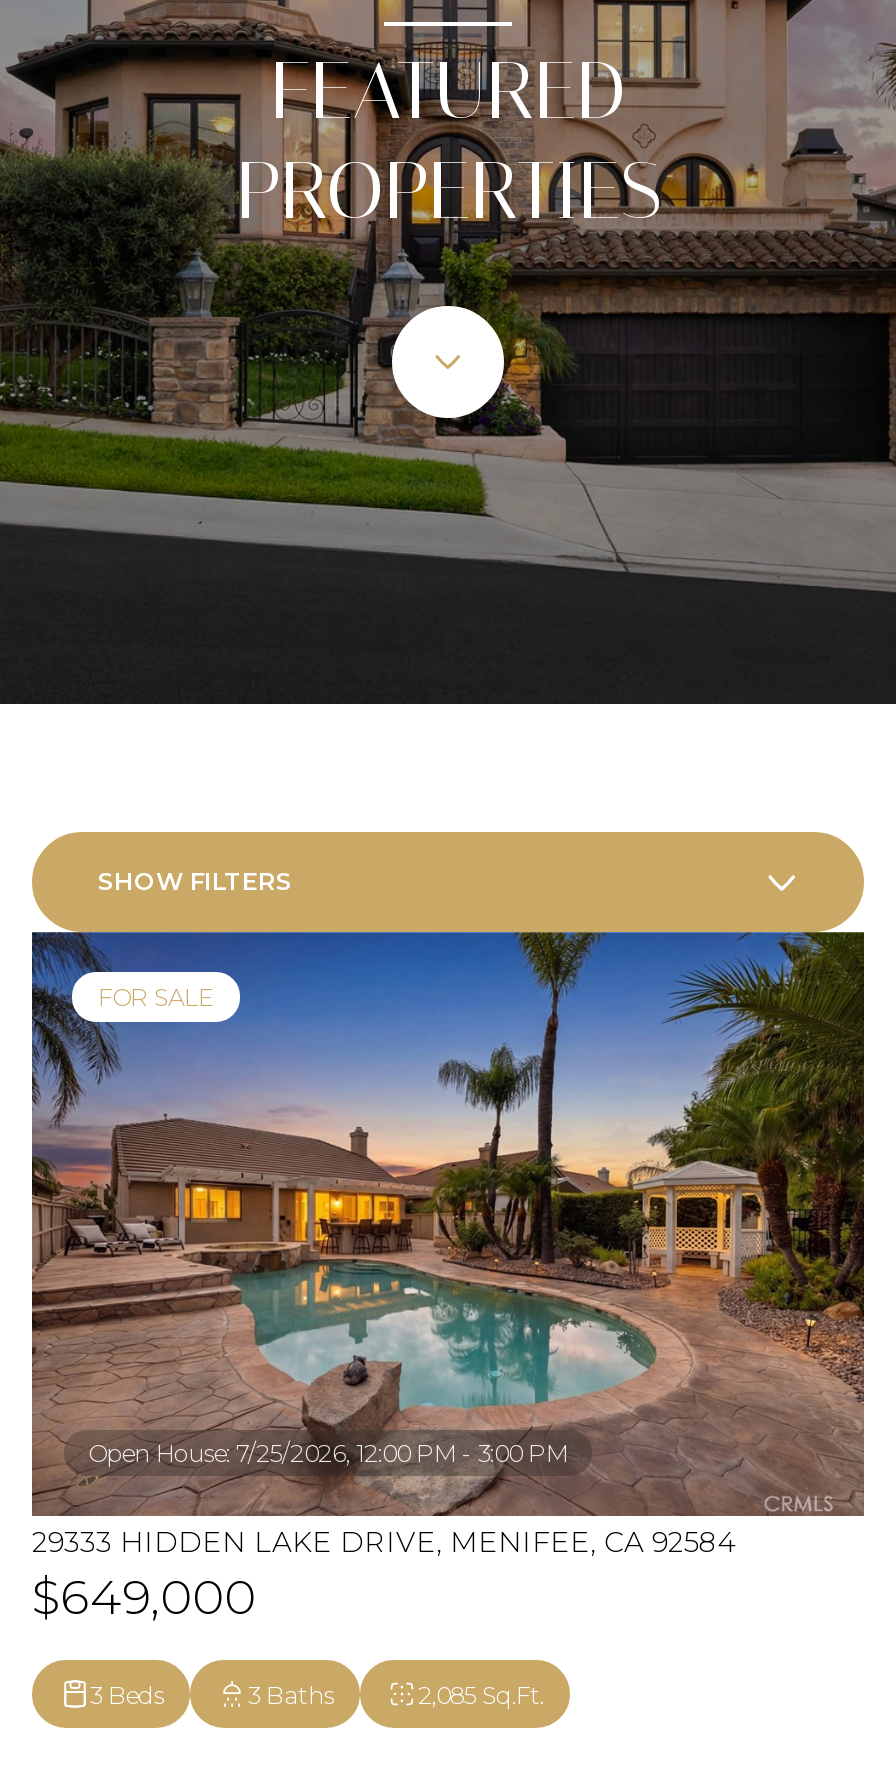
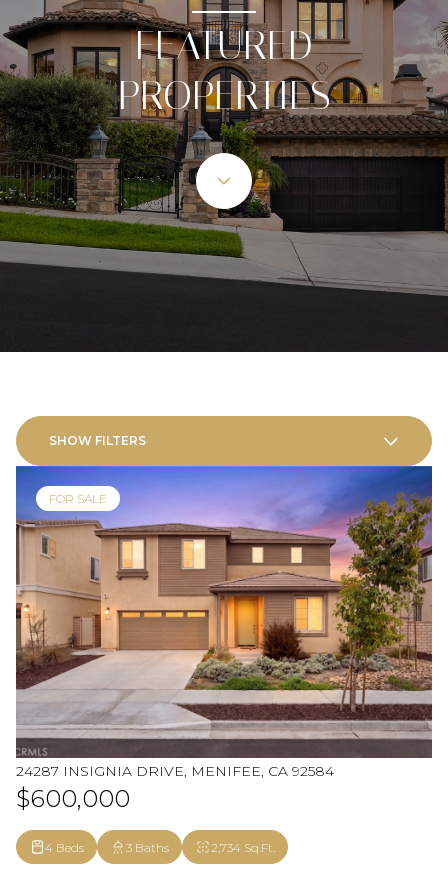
- [image]
- Open House: 7/25/2026, 12:00 PM - 3:00 PM
- 29333 HIDDEN LAKE DRIVE, MENIFEE, CA 92584
- $649,000
- 3 Beds
+ [image]
+ 24287 INSIGNIA DRIVE, MENIFEE, CA 92584
+ $600,000
+ 4 Beds

- 2,085 Sq.Ft.
+ 2,734 Sq.Ft.
